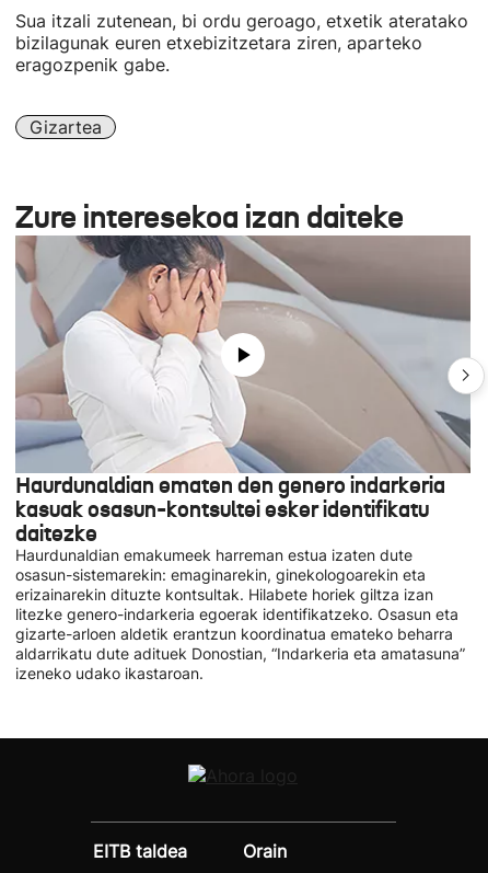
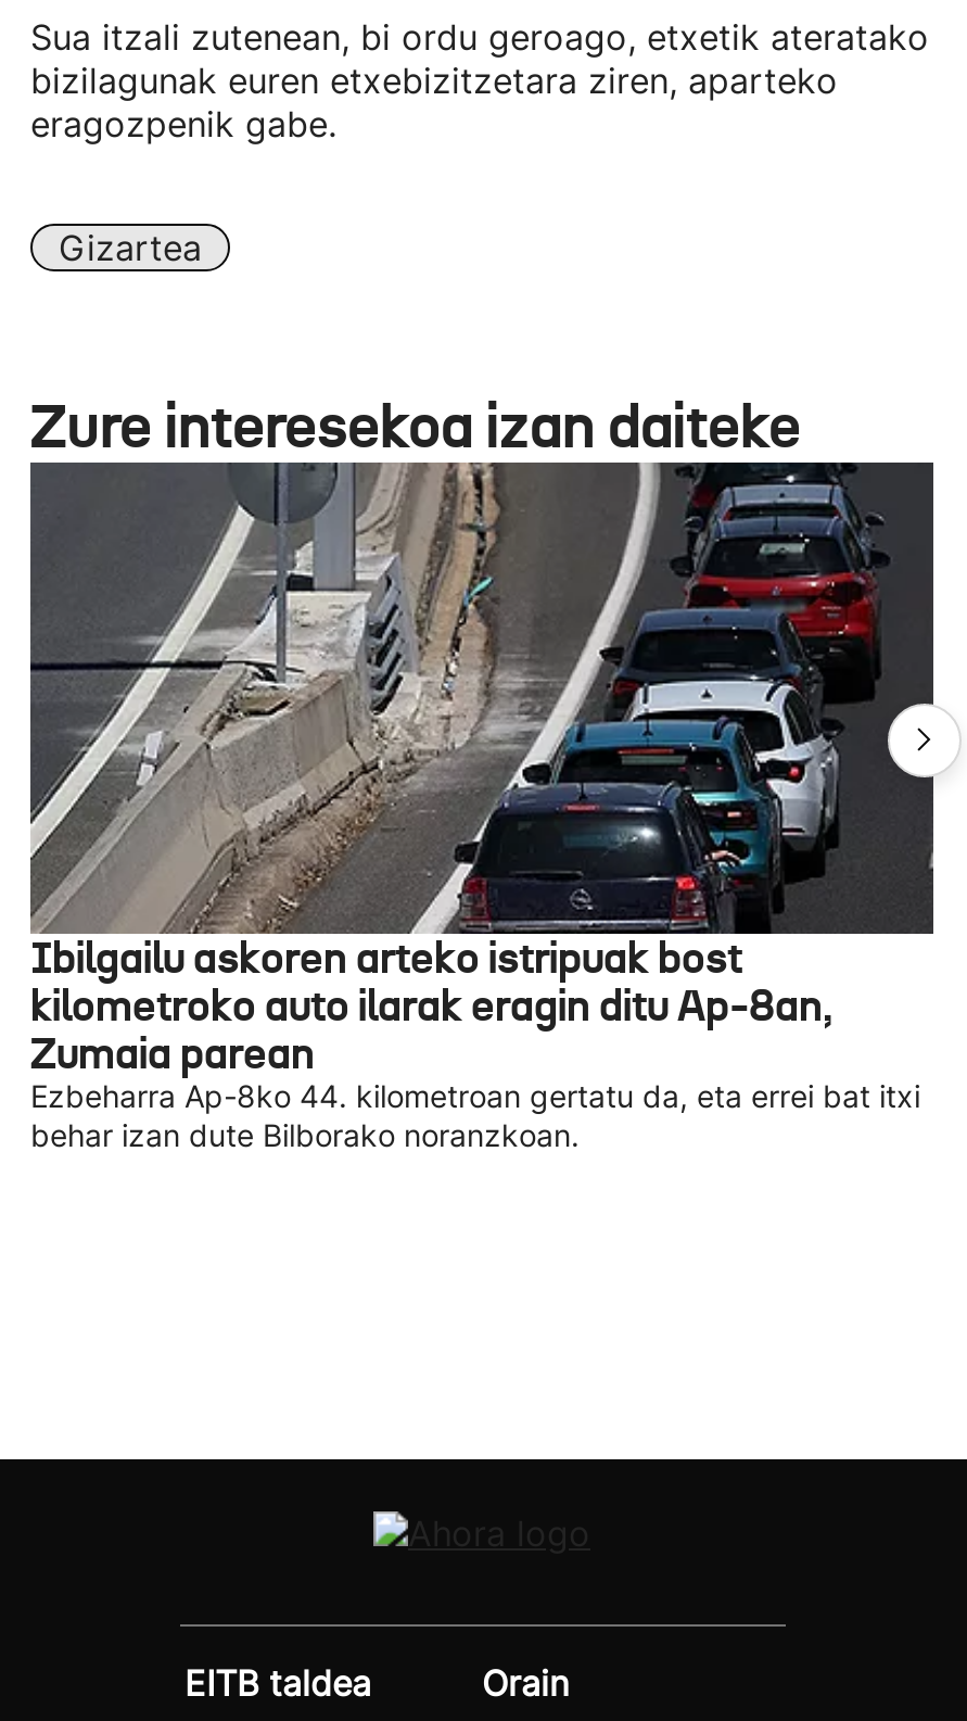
- [image]
- Haurdunaldian ematen den genero indarkeria
- kasuak osasun-kontsultei esker identifikatu
- daitezke
- Haurdunaldian emakumeek harreman estua izaten dute
- osasun-sistemarekin: emaginarekin, ginekologoarekin eta
- erizainarekin dituzte kontsultak. Hilabete horiek giltza izan
- litezke genero-indarkeria egoerak identifikatzeko. Osasun eta
- gizarte-arloen aldetik erantzun koordinatua emateko beharra
- aldarrikatu dute adituek Donostian, “Indarkeria eta amatasuna”
- izeneko udako ikastaroan.
+ [image]
+ Ibilgailu askoren arteko istripuak bost
+ kilometroko auto ilarak eragin ditu Ap-8an,
+ Zumaia parean
+ Ezbeharra Ap-8ko 44. kilometroan gertatu da, eta errei bat itxi
+ behar izan dute Bilborako noranzkoan.
